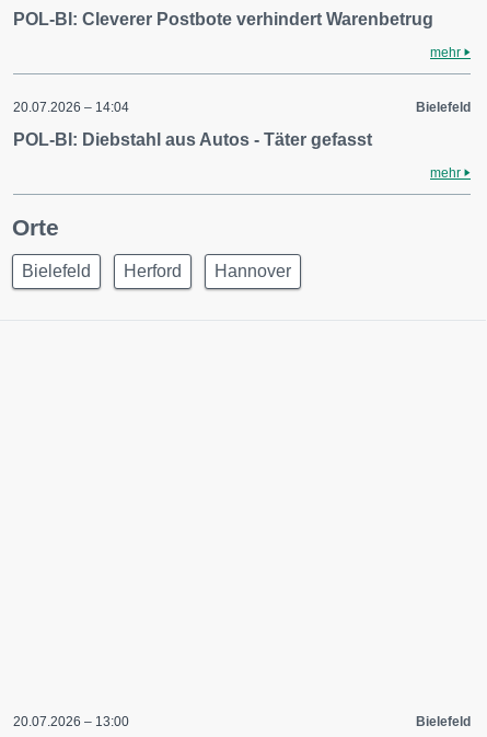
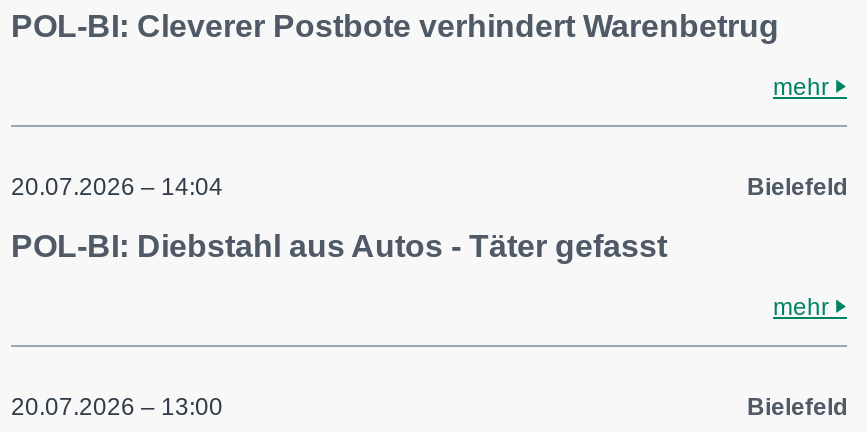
- Orte
- Bielefeld
- Herford
- Hannover
